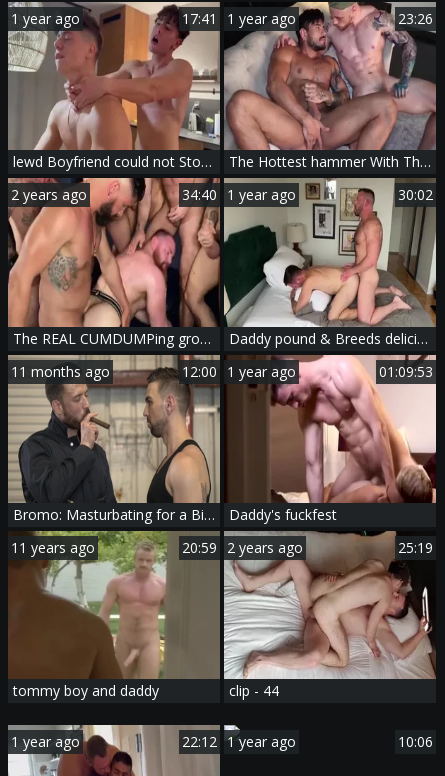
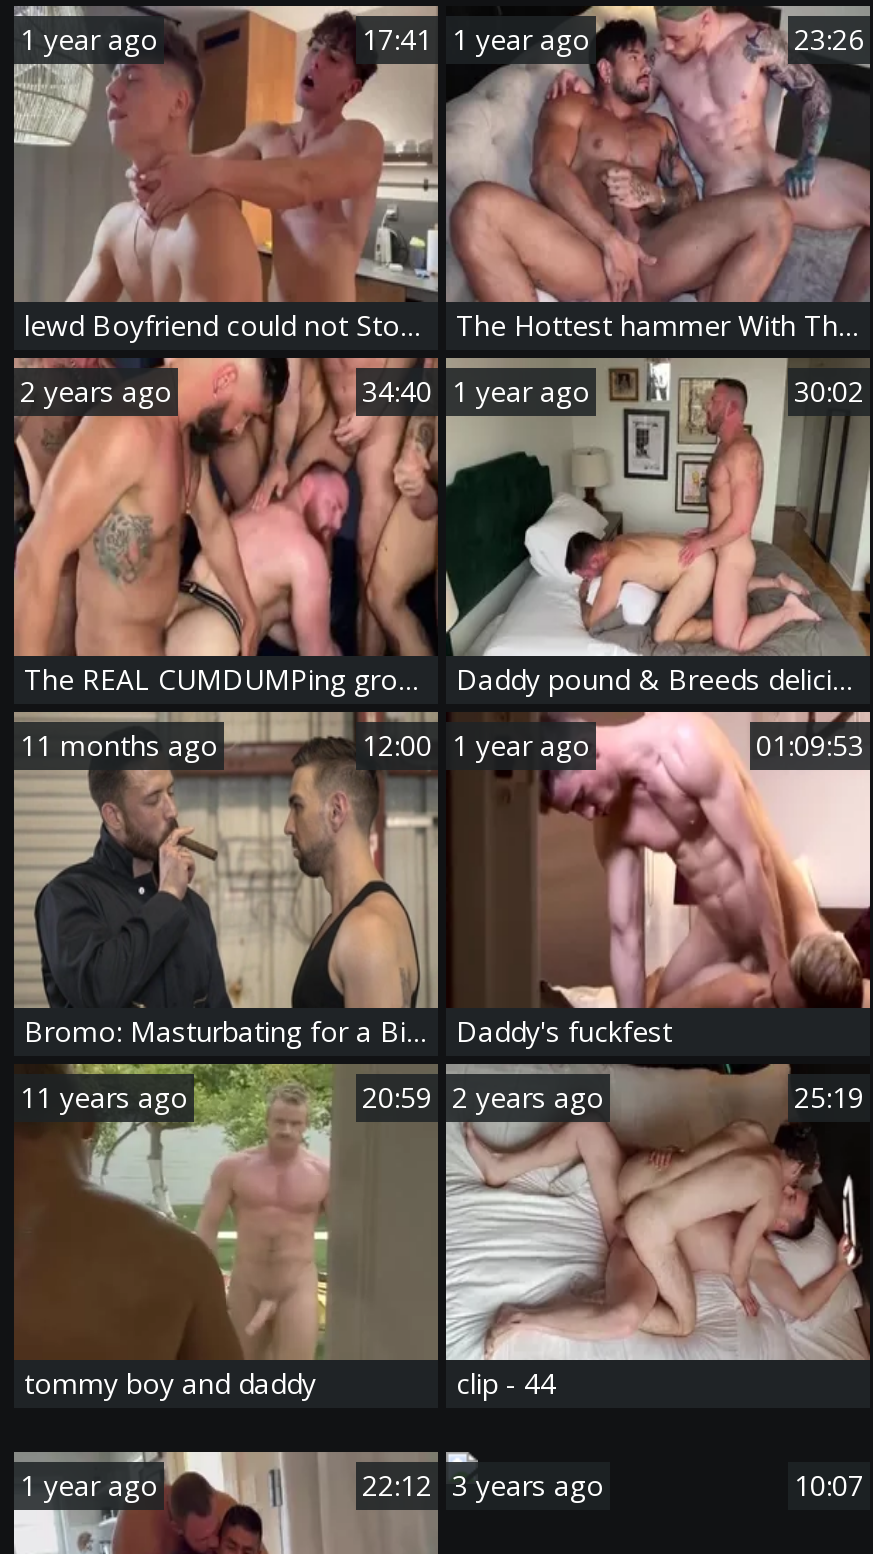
- 1 year ago
- 10:06
+ 3 years ago
+ 10:07
